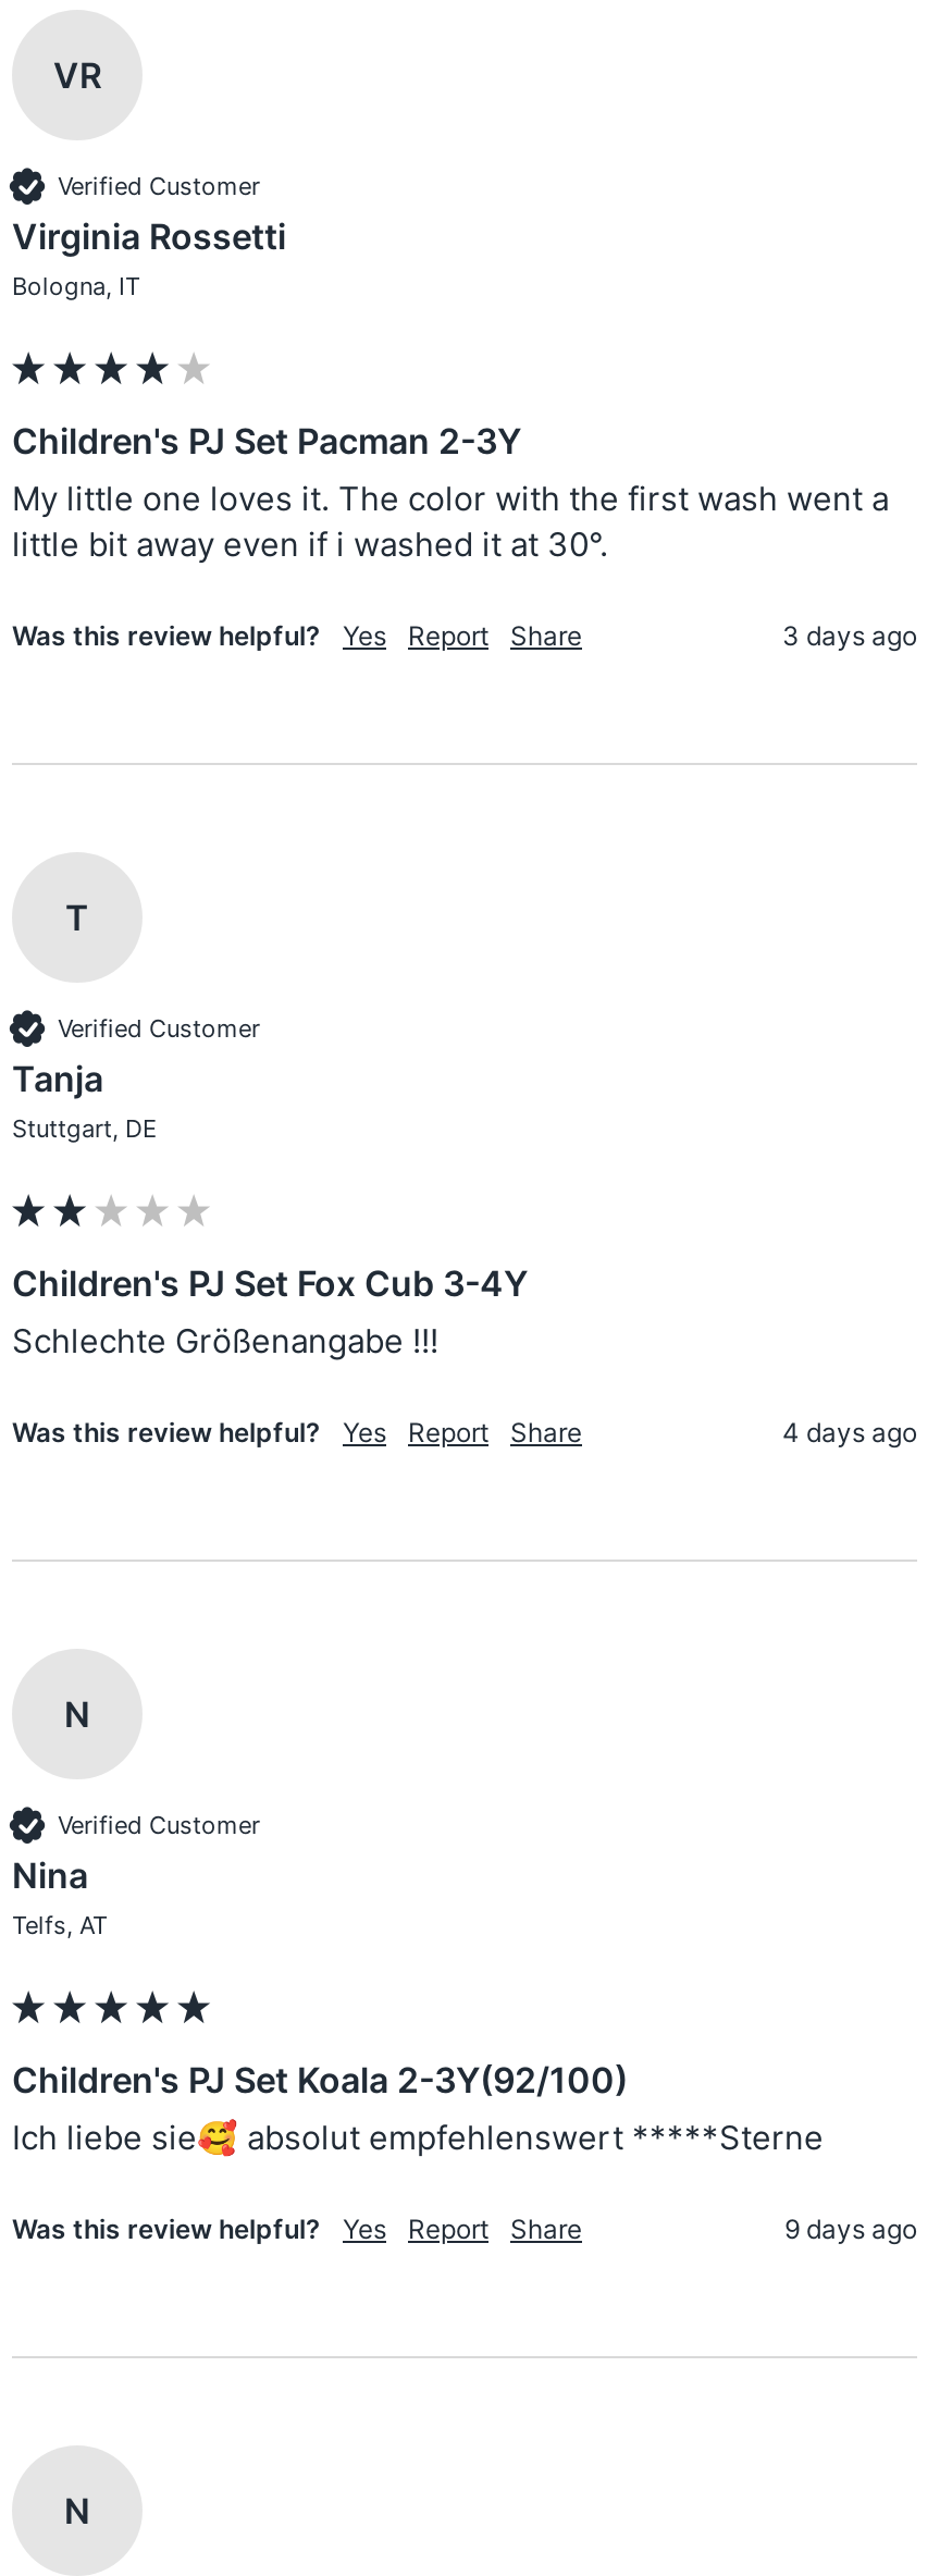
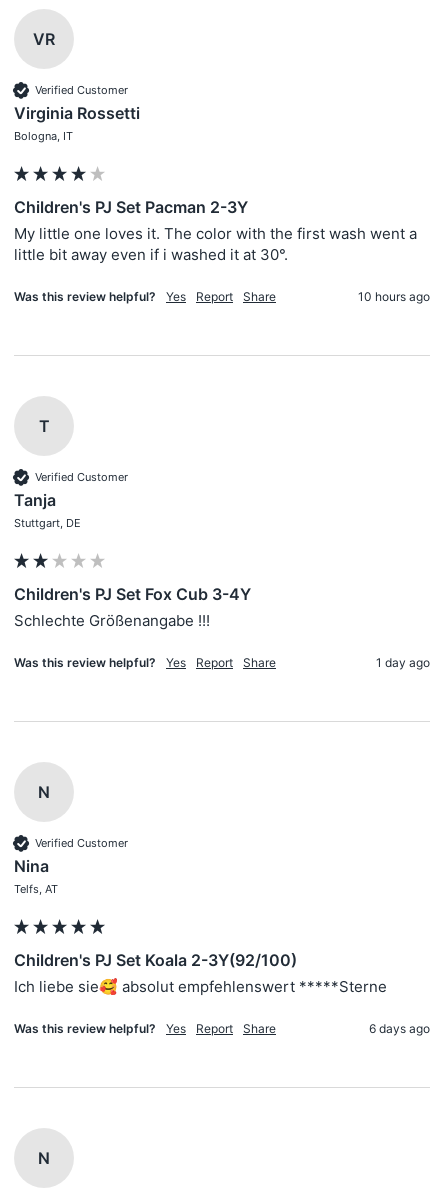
- 3 days ago
+ 10 hours ago

- 4 days ago
+ 1 day ago

- 9 days ago
+ 6 days ago
